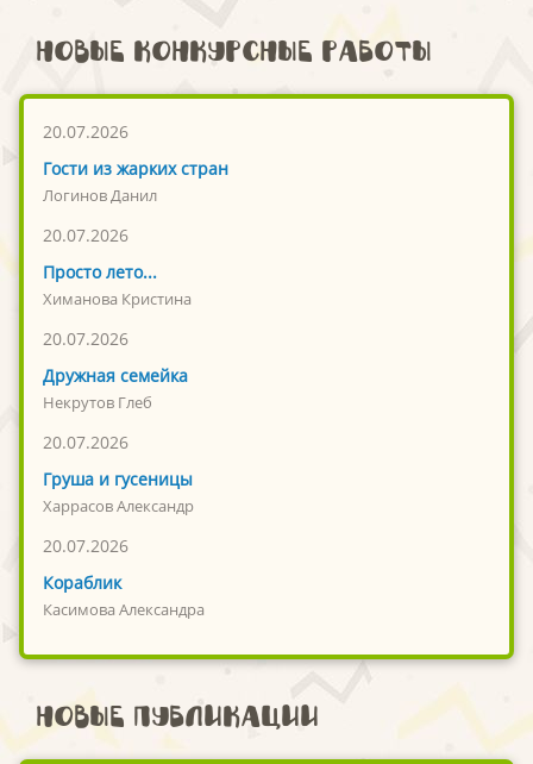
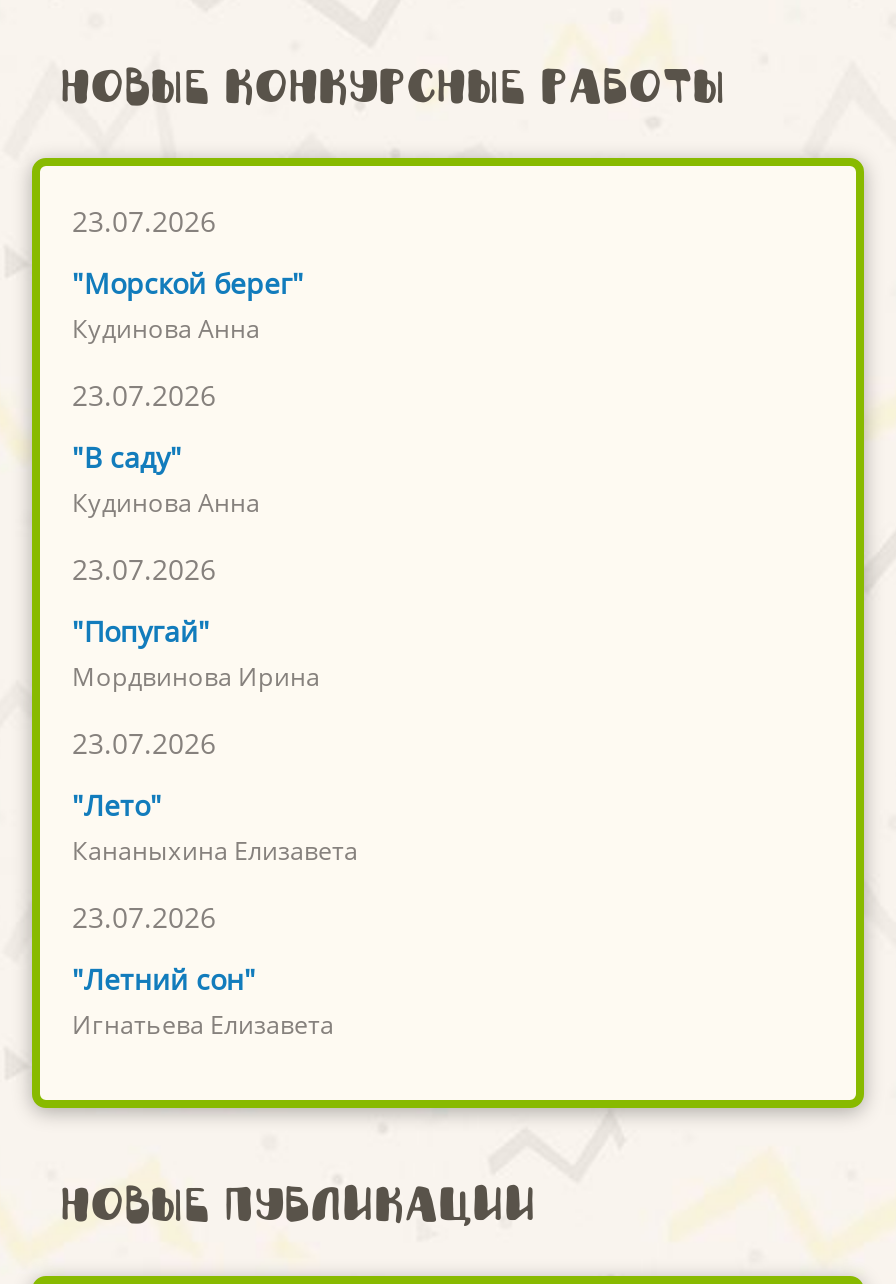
- 20.07.2026
+ 23.07.2026

- Гости из жарких стран
- Логинов Данил
+ "Морской берег"
+ Кудинова Анна

- 20.07.2026
+ 23.07.2026

- Просто лето...
- Химанова Кристина
+ "В саду"
+ Кудинова Анна

- 20.07.2026
+ 23.07.2026

- Дружная семейка
- Некрутов Глеб
+ "Попугай"
+ Мордвинова Ирина

- 20.07.2026
+ 23.07.2026

- Груша и гусеницы
- Харрасов Александр
+ "Лето"
+ Кананыхина Елизавета

- 20.07.2026
+ 23.07.2026

- Кораблик
- Касимова Александра
+ "Летний сон"
+ Игнатьева Елизавета
